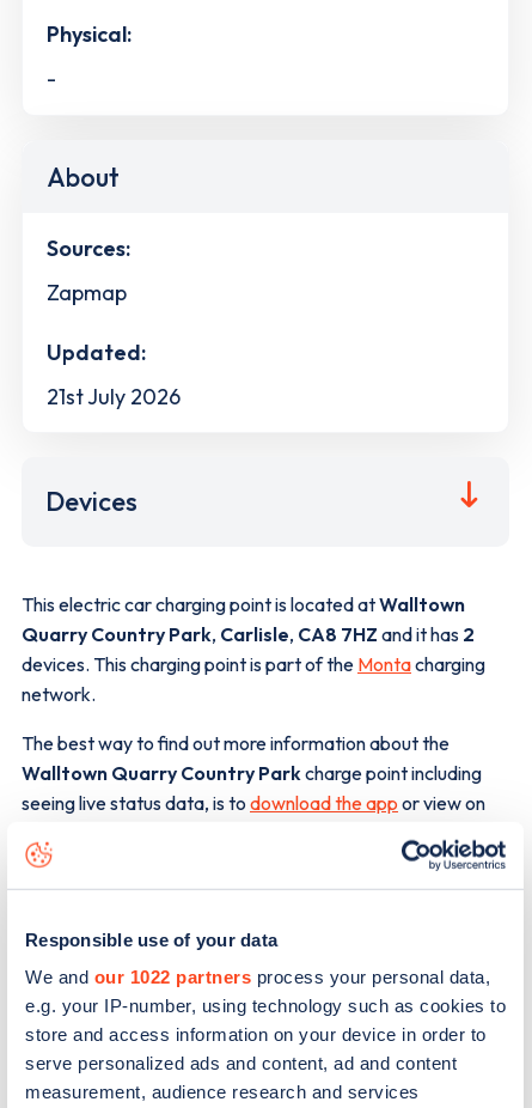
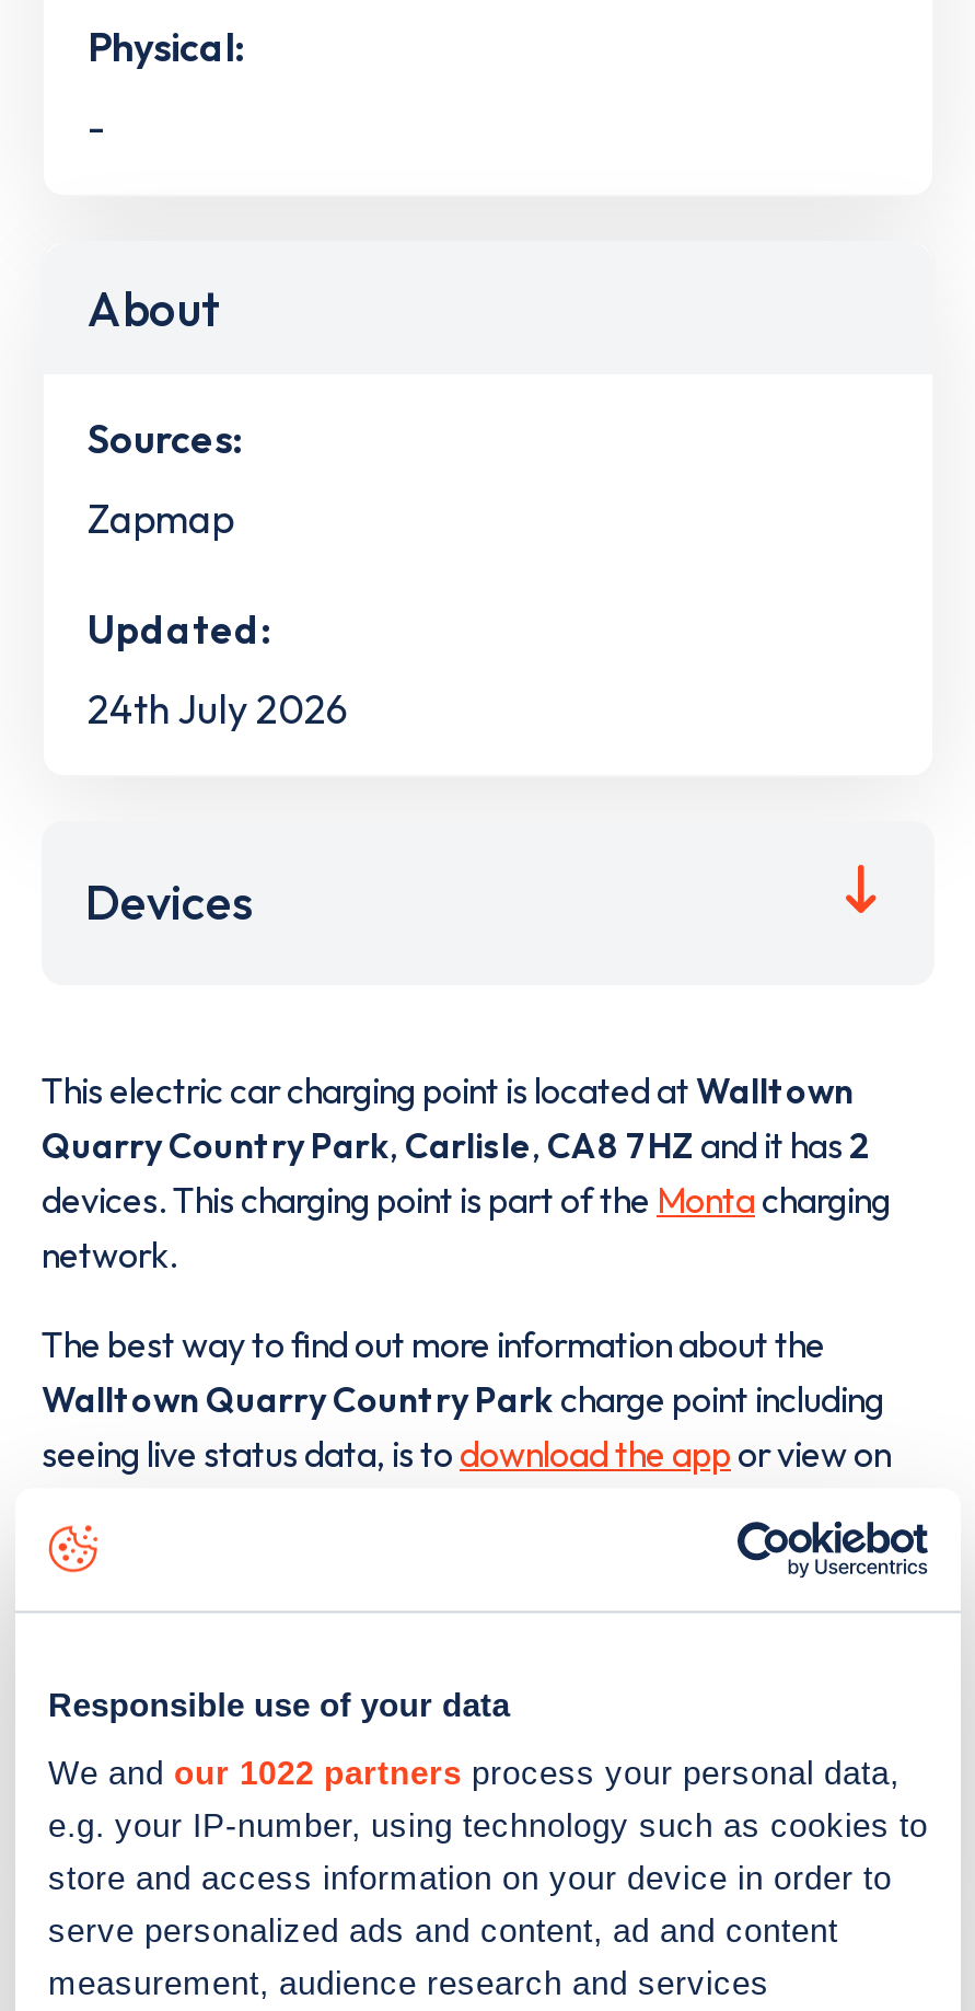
- 21st July 2026
+ 24th July 2026
